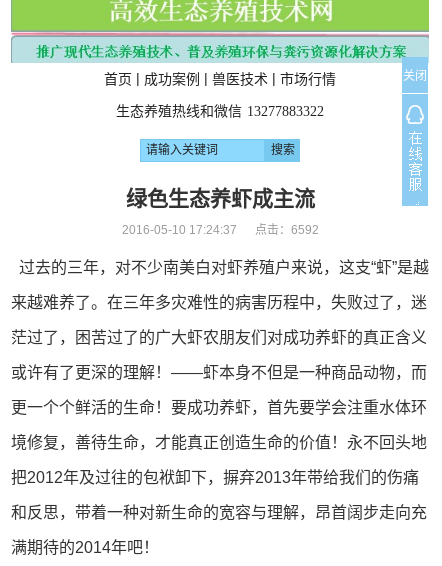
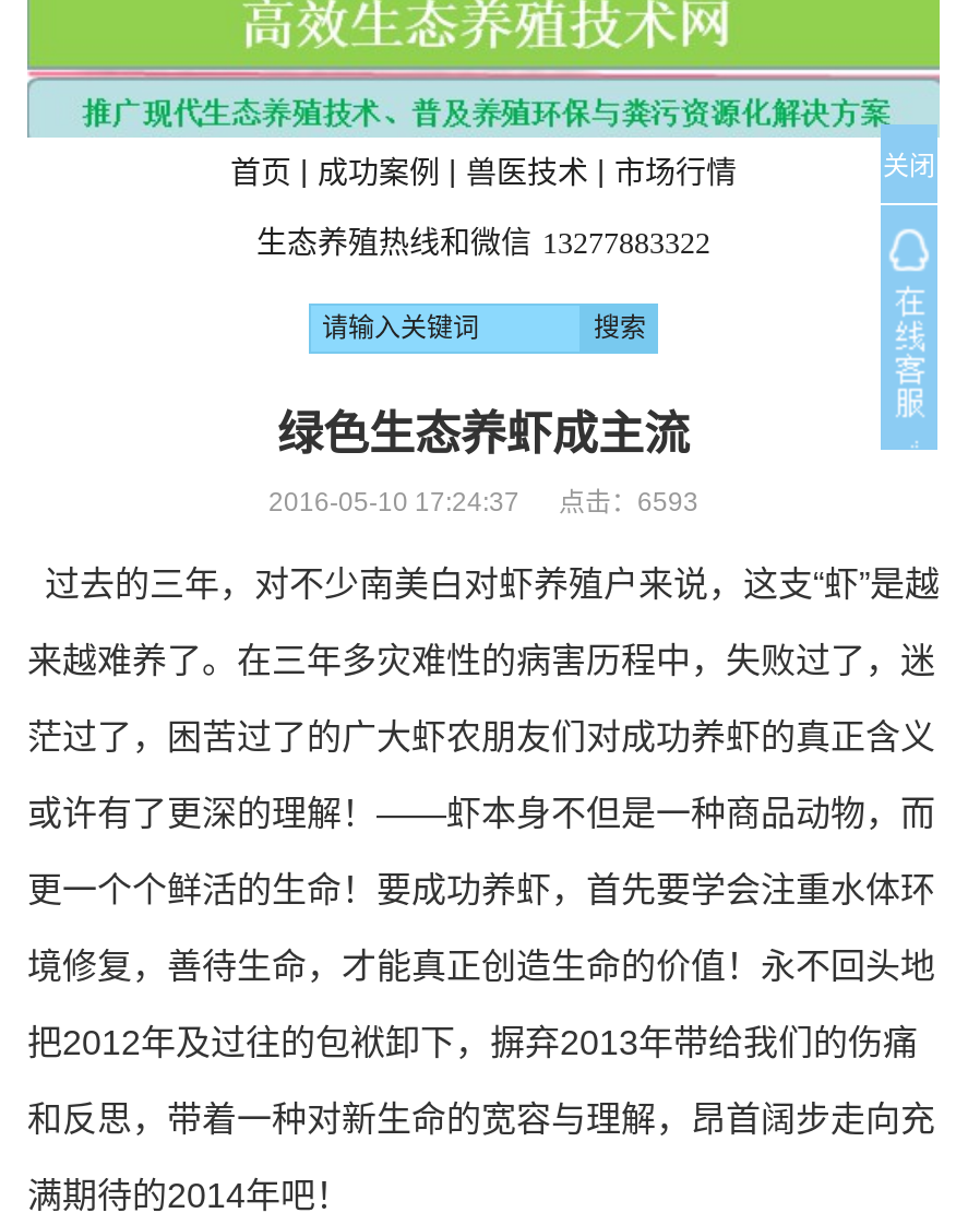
- 2016-05-10 17:24:37 点击：6592
+ 2016-05-10 17:24:37 点击：6593
